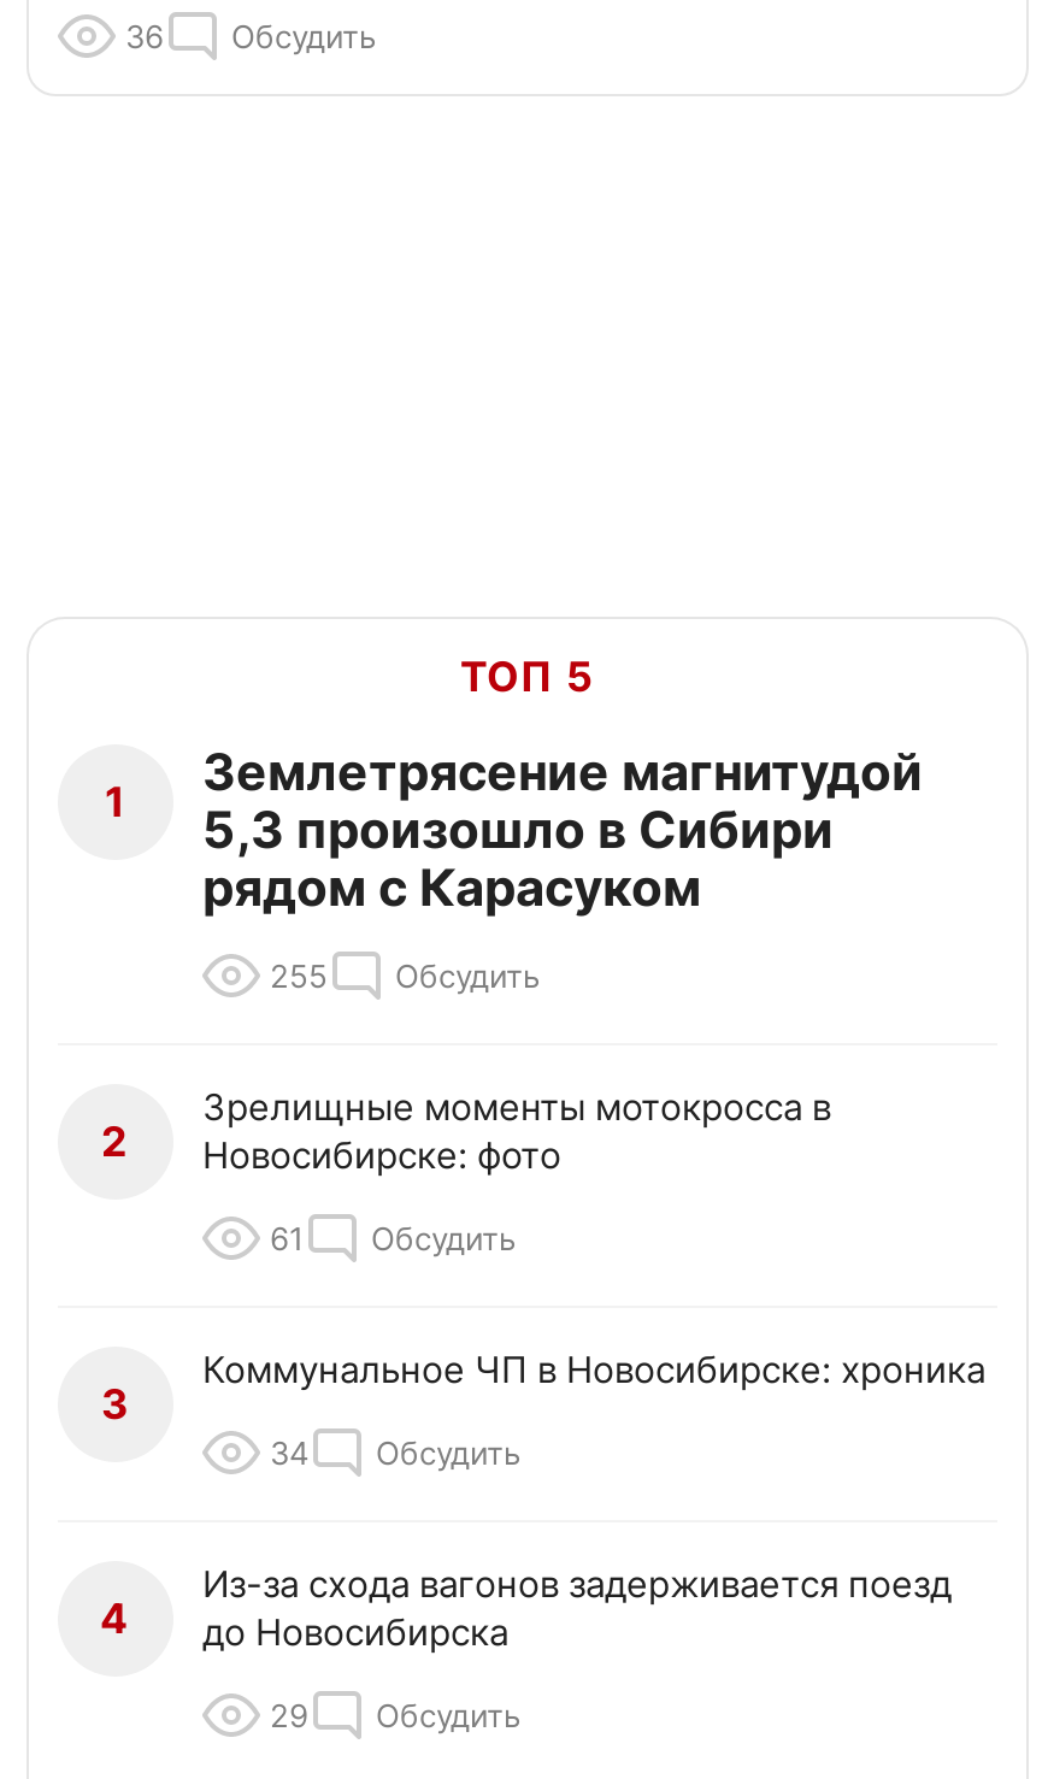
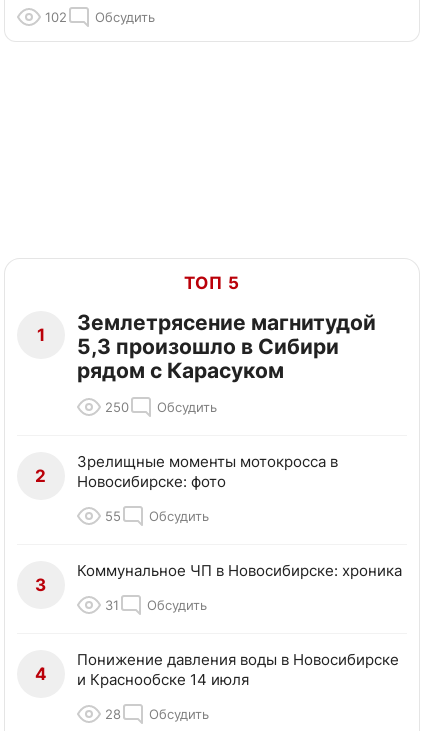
- 36 Обсудить
+ 102 Обсудить

- 255 Обсудить
+ 250 Обсудить

- 61 Обсудить
+ 55 Обсудить

- 34 Обсудить
+ 31 Обсудить

- Из-за схода вагонов задерживается поезд
- до Новосибирска
+ Понижение давления воды в Новосибирске
+ и Краснообске 14 июля

- 29 Обсудить
+ 28 Обсудить
